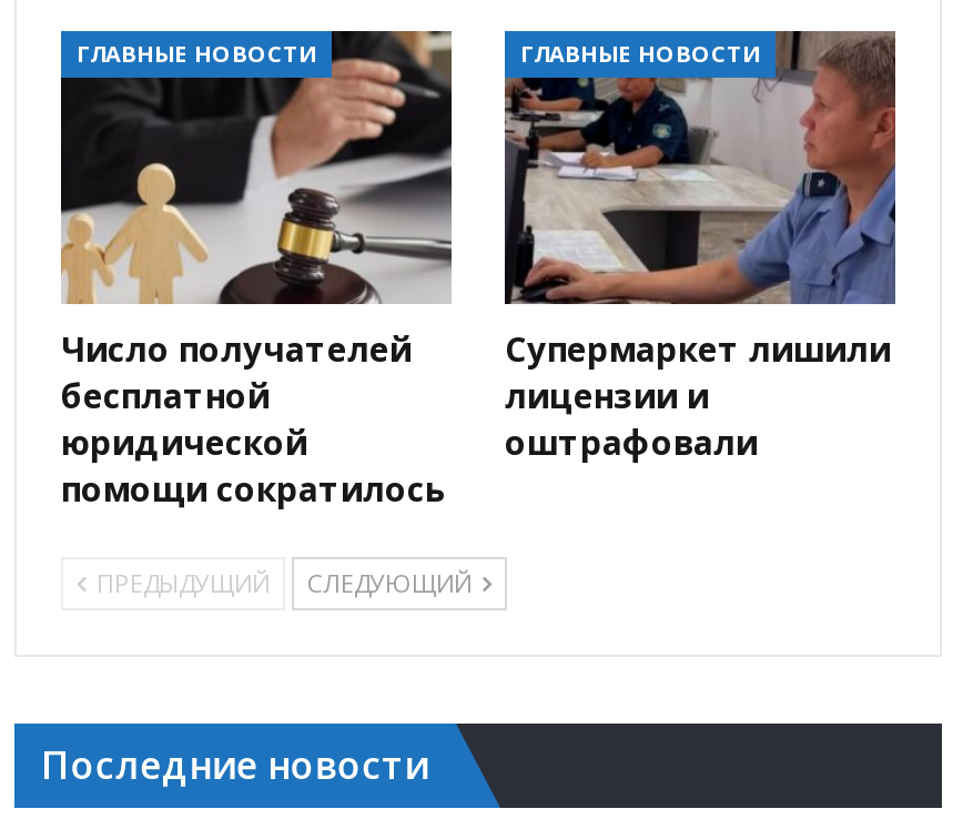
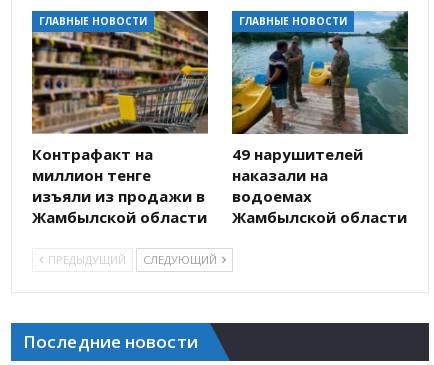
- [image]
- Число получателей
- бесплатной
- юридической
- помощи сократилось
+ [image]
+ Контрафакт на
+ миллион тенге
+ изъяли из продажи в
+ Жамбылской области

- [image]
- Супермаркет лишили
- лицензии и
- оштрафовали
+ [image]
+ 49 нарушителей
+ наказали на
+ водоемах
+ Жамбылской области
